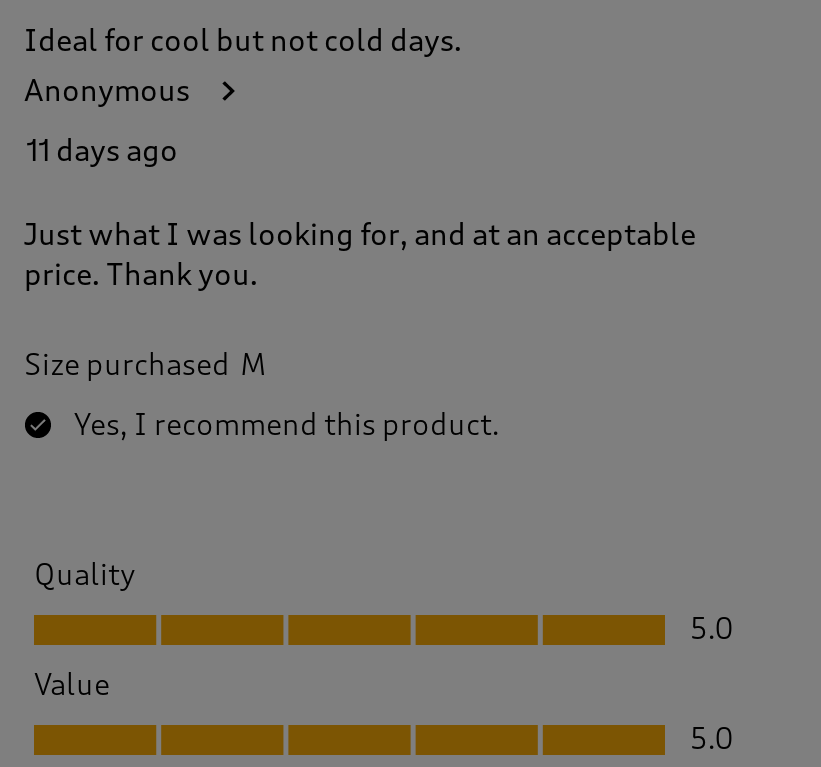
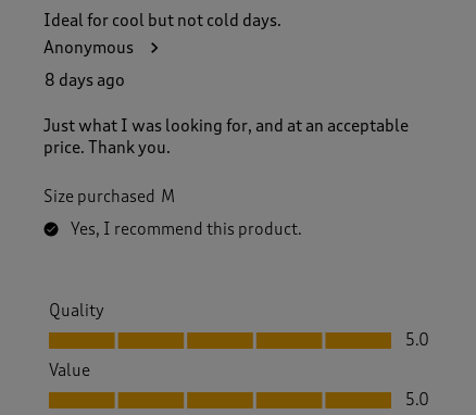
- 11 days ago
+ 8 days ago
